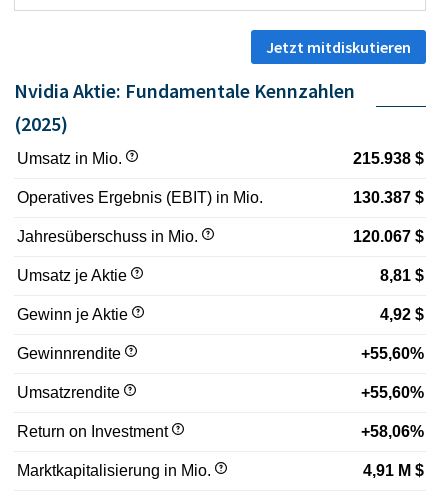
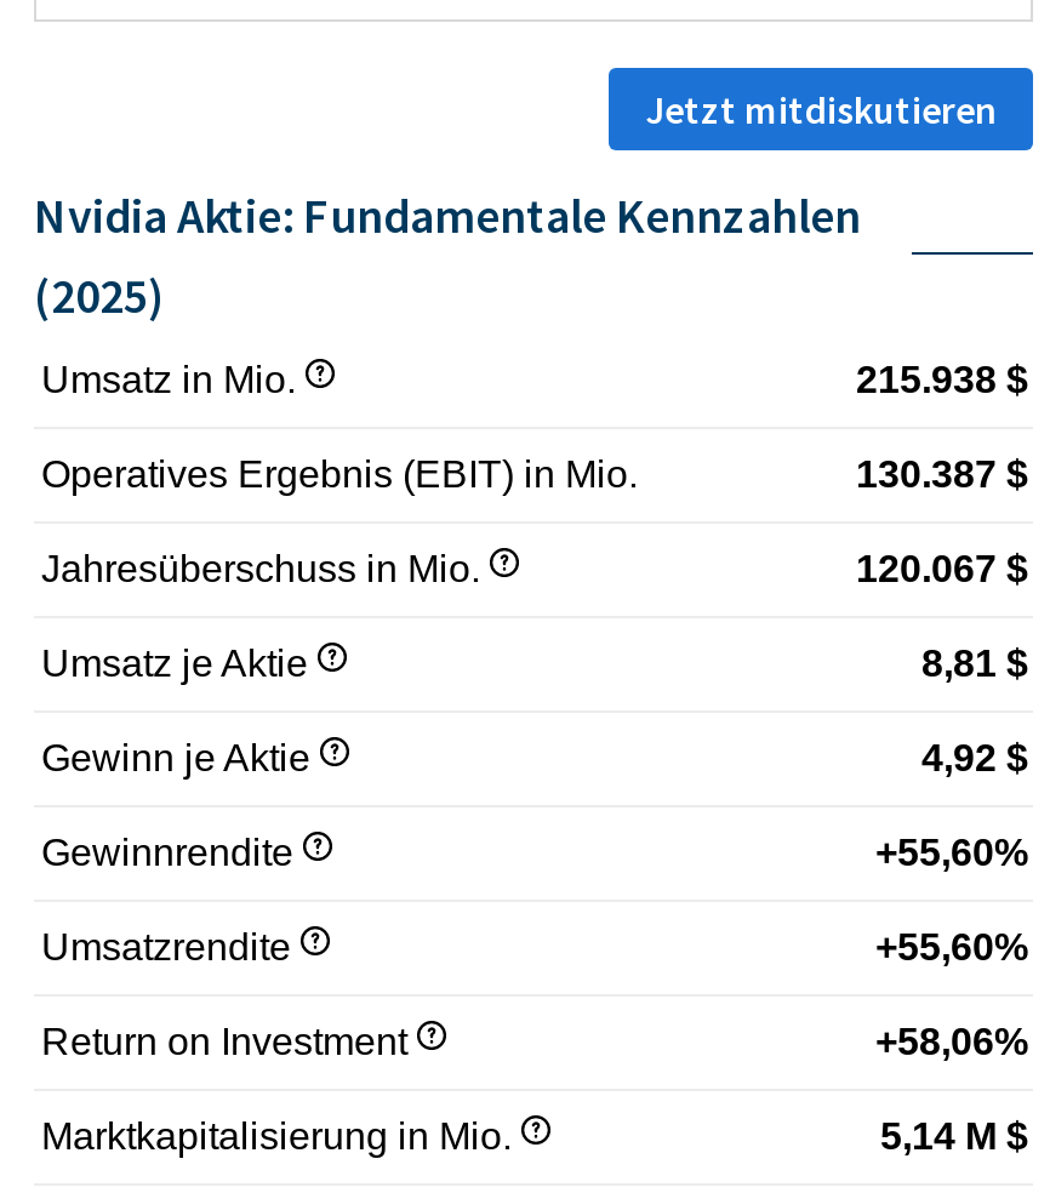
- 4,91 M $
+ 5,14 M $
